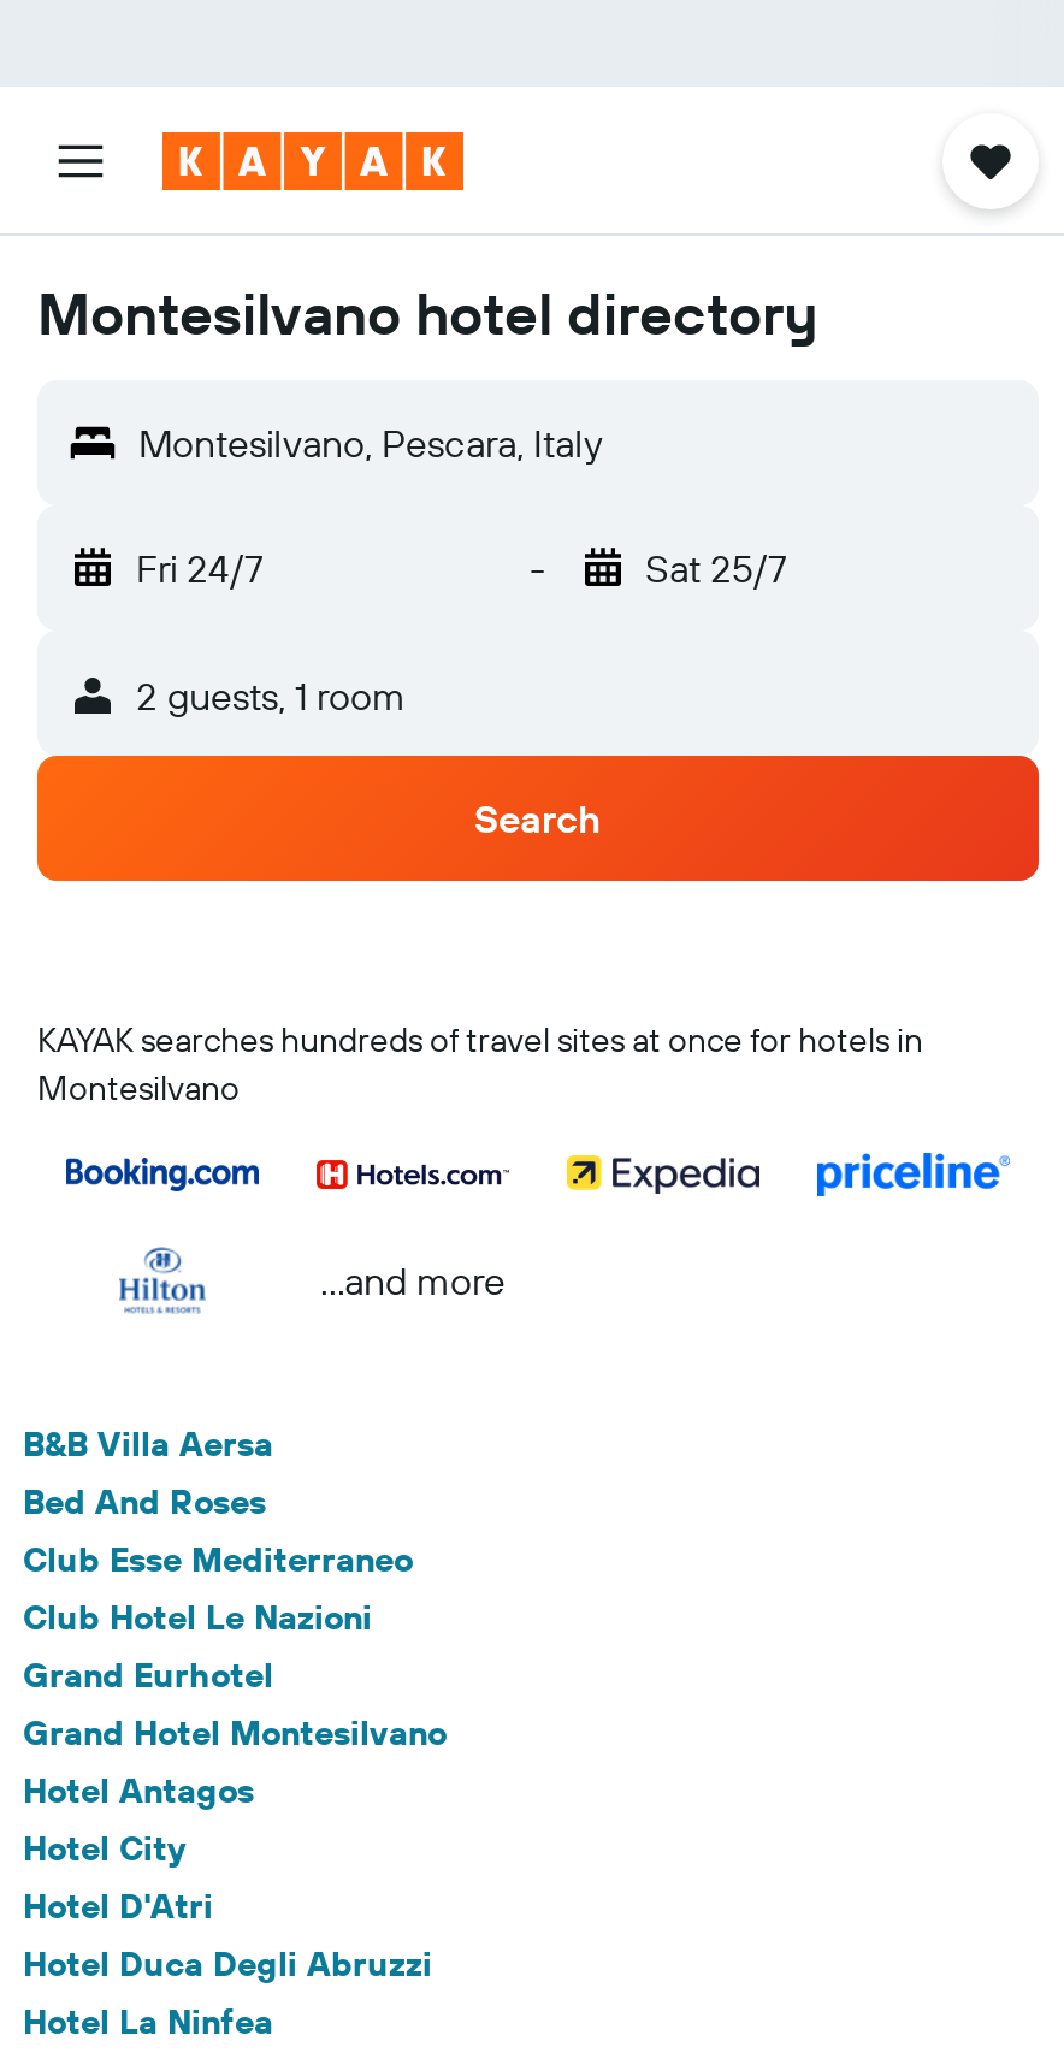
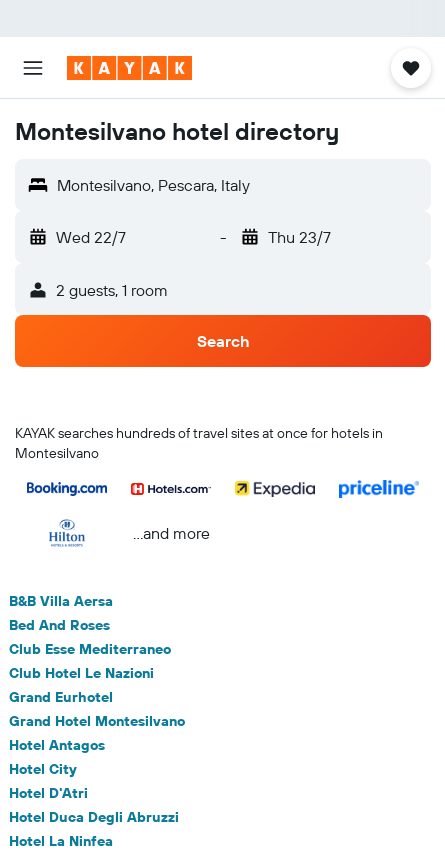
- Fri 24/7
+ Wed 22/7

- Sat 25/7
+ Thu 23/7
